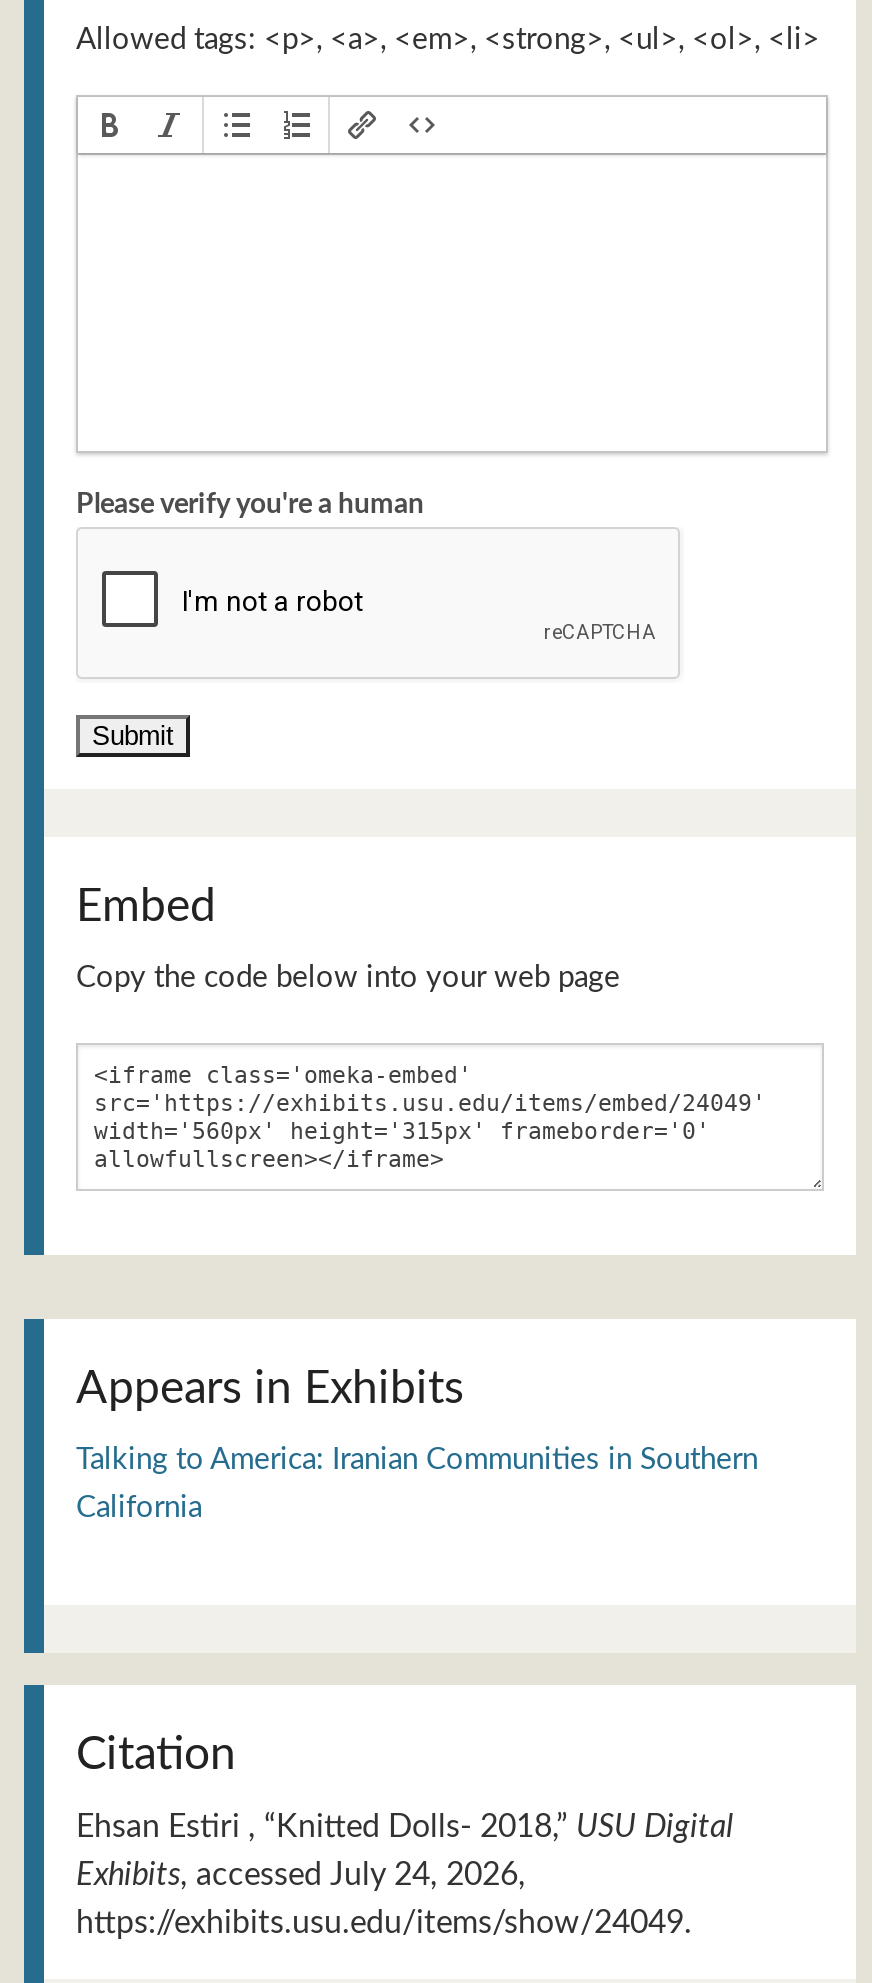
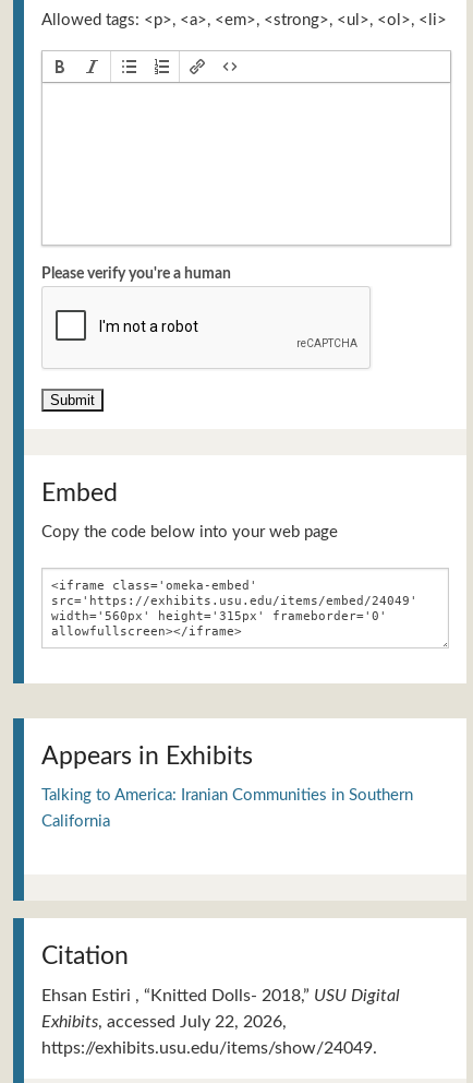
- Exhibits, accessed July 24, 2026,
+ Exhibits, accessed July 22, 2026,
